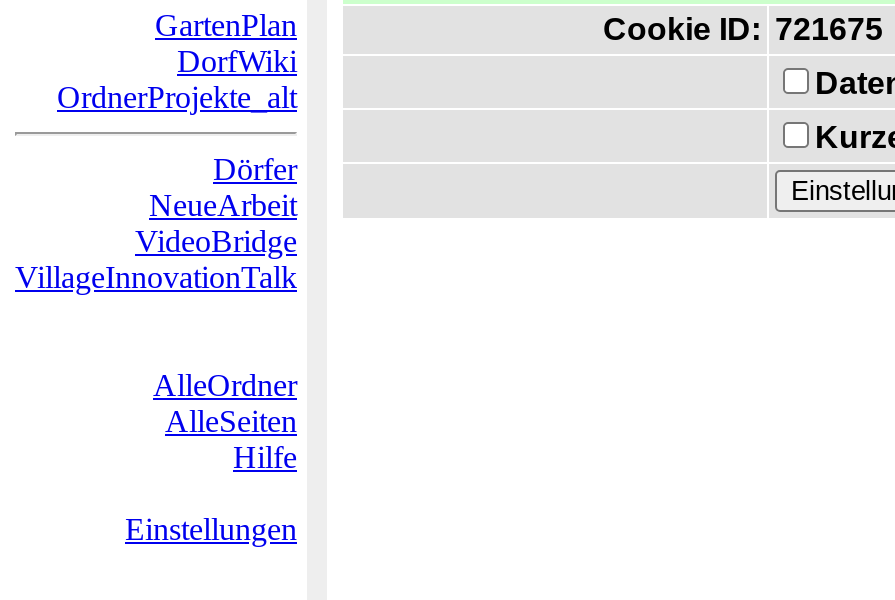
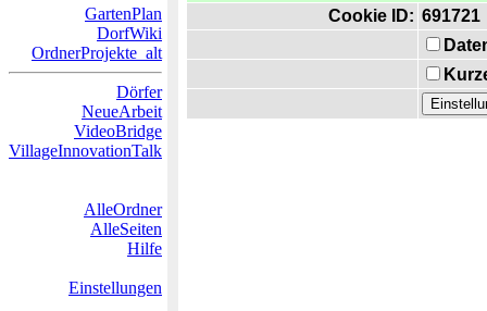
- Cookie ID: 721675
+ Cookie ID: 691721
